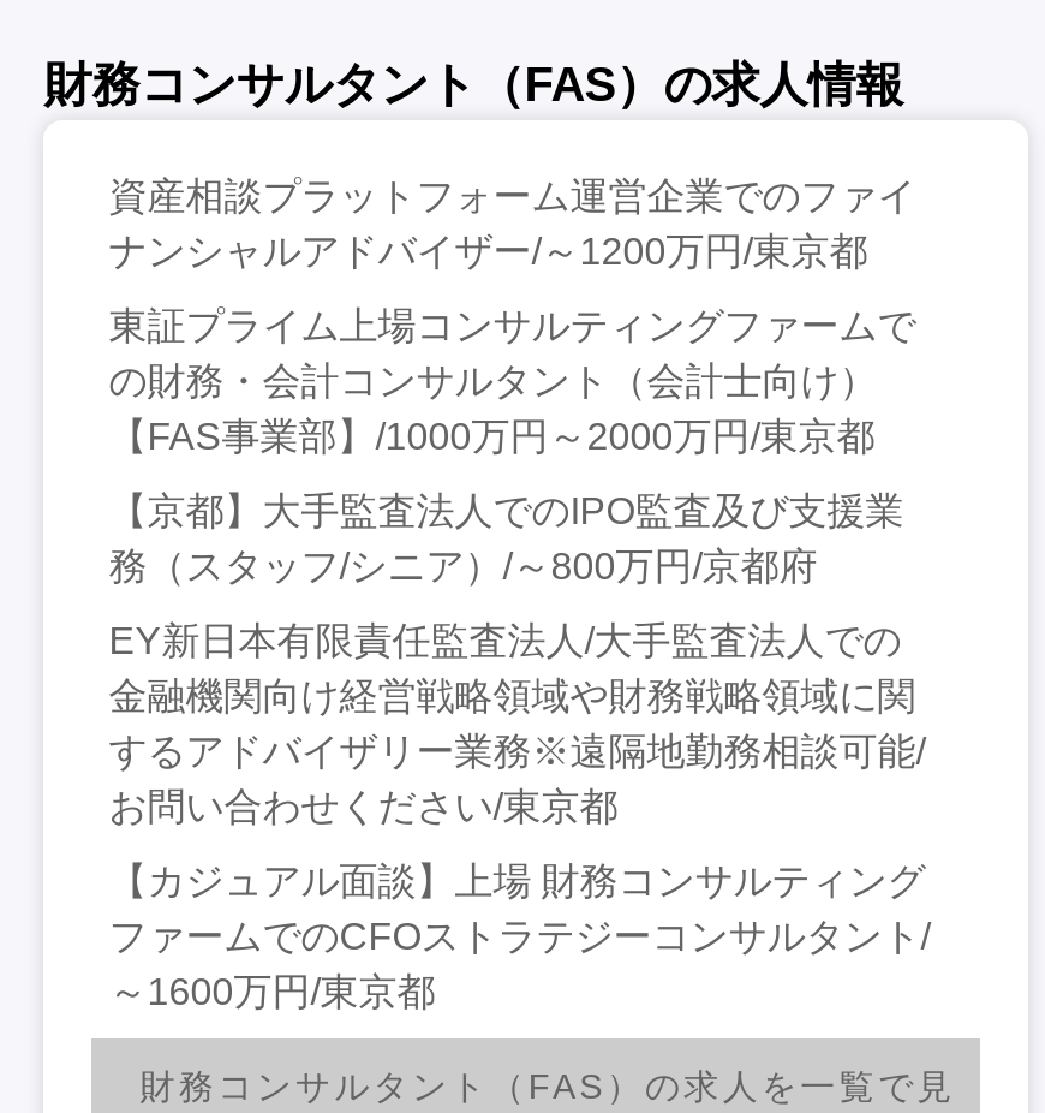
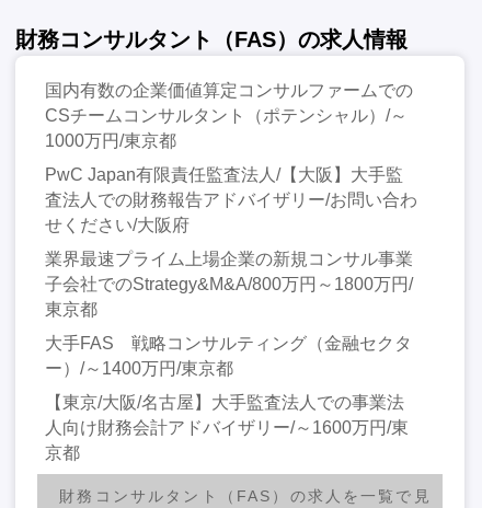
- 資産相談プラットフォーム運営企業でのファイ
- ナンシャルアドバイザー/～1200万円/東京都
+ 国内有数の企業価値算定コンサルファームでの
+ CSチームコンサルタント（ポテンシャル）/～
+ 1000万円/東京都

- 東証プライム上場コンサルティングファームで
- の財務・会計コンサルタント（会計士向け）
- 【FAS事業部】/1000万円～2000万円/東京都
+ PwC Japan有限責任監査法人/【大阪】大手監
+ 査法人での財務報告アドバイザリー/お問い合わ
+ せください/大阪府

- 【京都】大手監査法人でのIPO監査及び支援業
- 務（スタッフ/シニア）/～800万円/京都府
+ 業界最速プライム上場企業の新規コンサル事業
+ 子会社でのStrategy&M&A/800万円～1800万円/
+ 東京都

- EY新日本有限責任監査法人/大手監査法人での
- 金融機関向け経営戦略領域や財務戦略領域に関
- するアドバイザリー業務※遠隔地勤務相談可能/
- お問い合わせください/東京都
+ 大手FAS 戦略コンサルティング（金融セクタ
+ ー）/～1400万円/東京都

- 【カジュアル面談】上場 財務コンサルティング
- ファームでのCFOストラテジーコンサルタント/
- ～1600万円/東京都
+ 【東京/大阪/名古屋】大手監査法人での事業法
+ 人向け財務会計アドバイザリー/～1600万円/東
+ 京都
